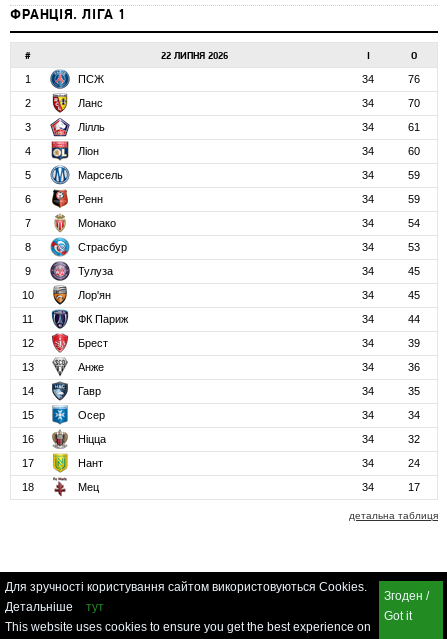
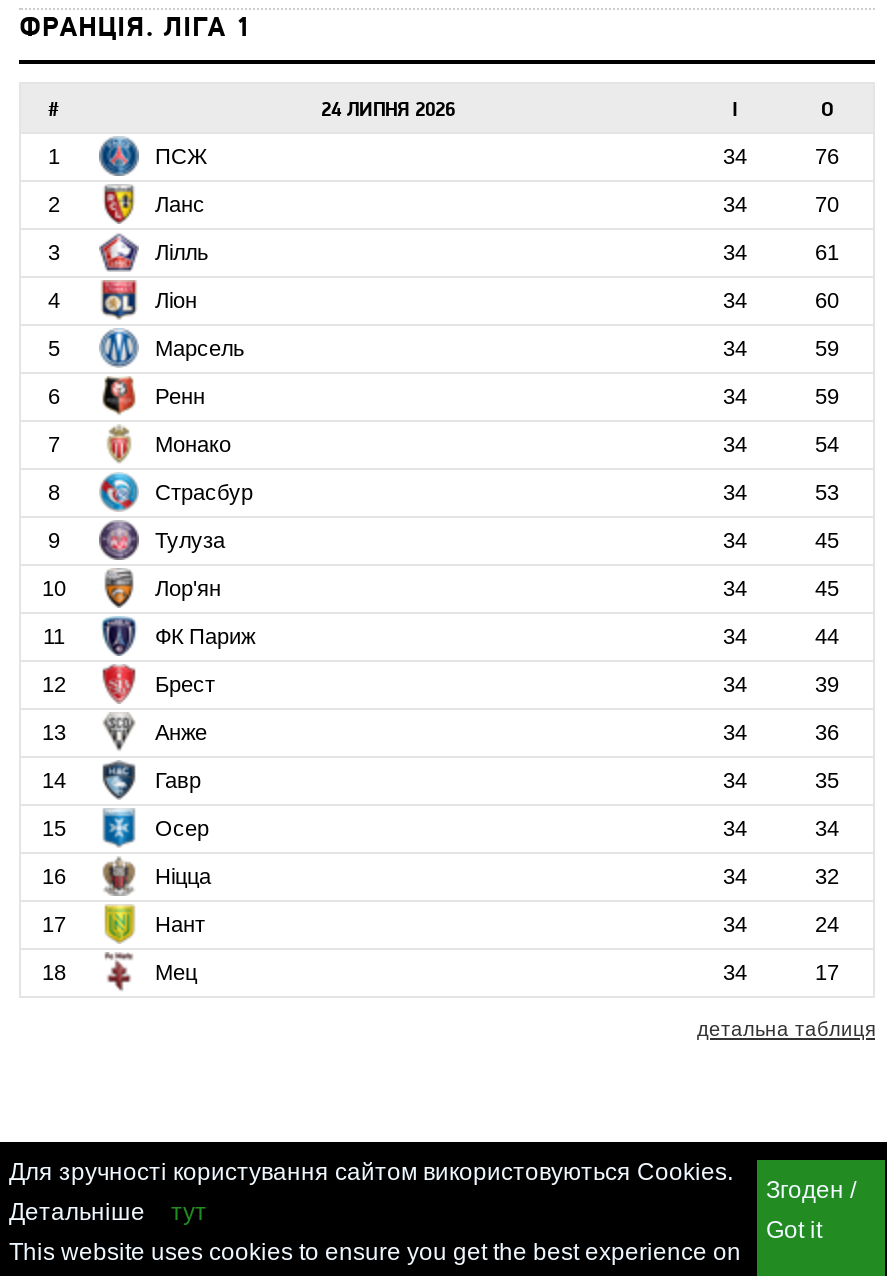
- 22 ЛИПНЯ 2026
+ 24 ЛИПНЯ 2026
